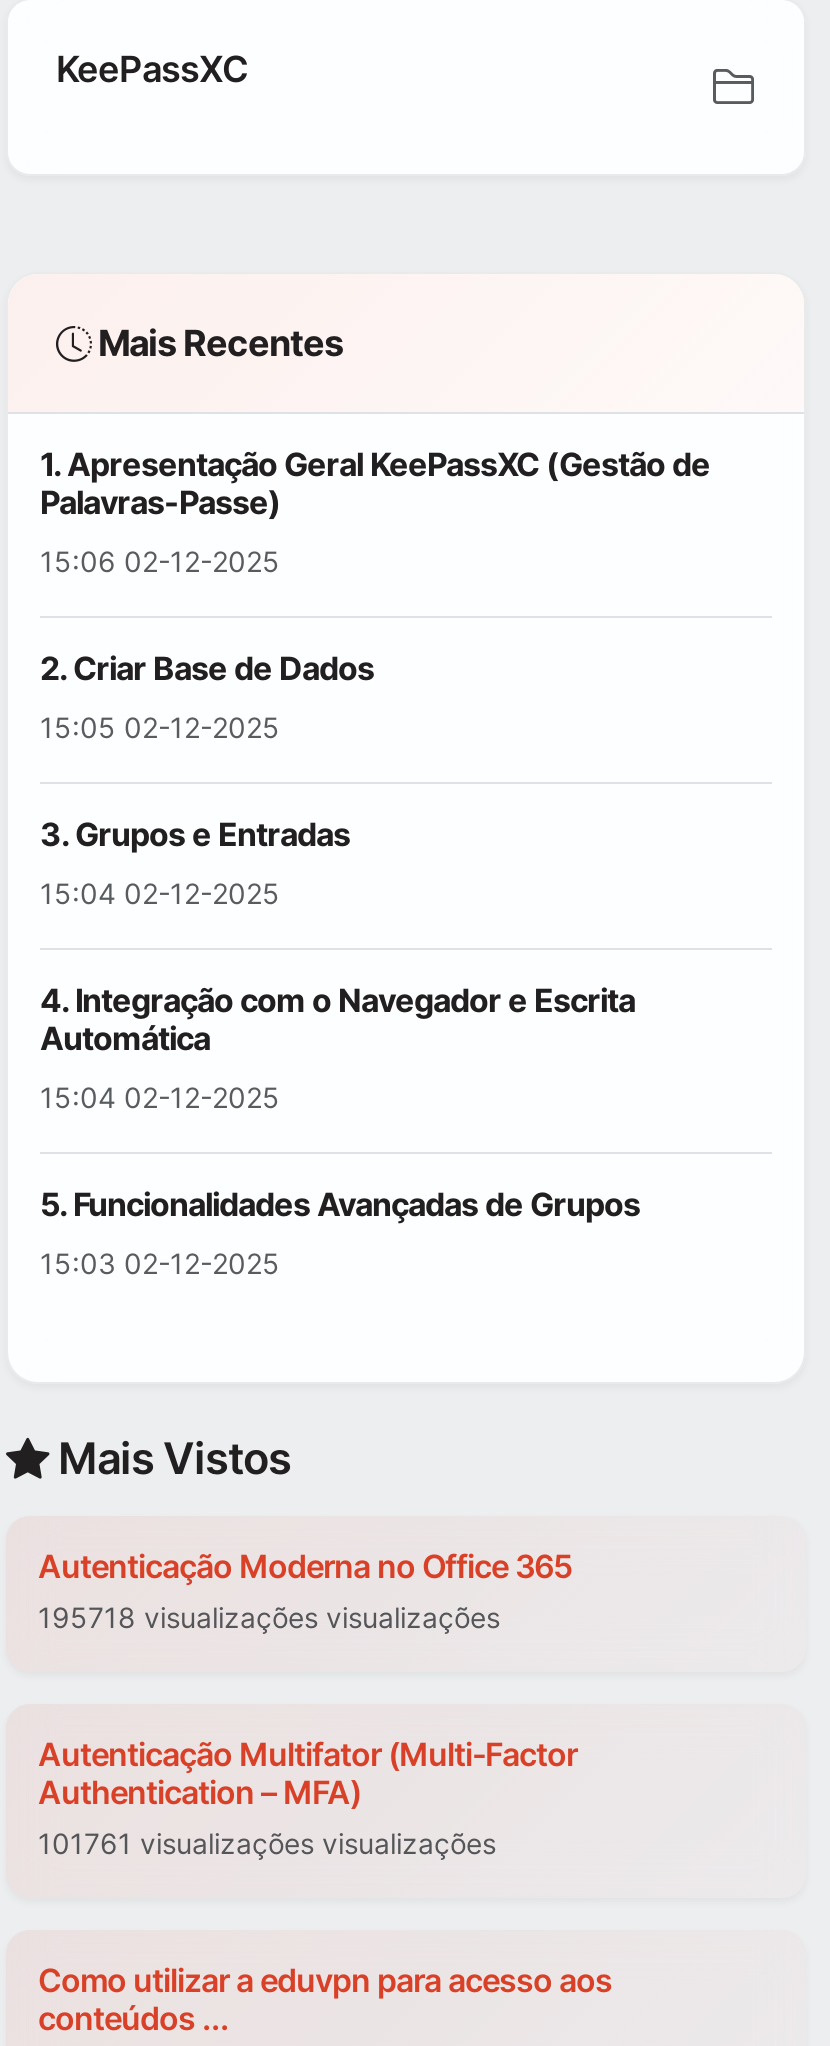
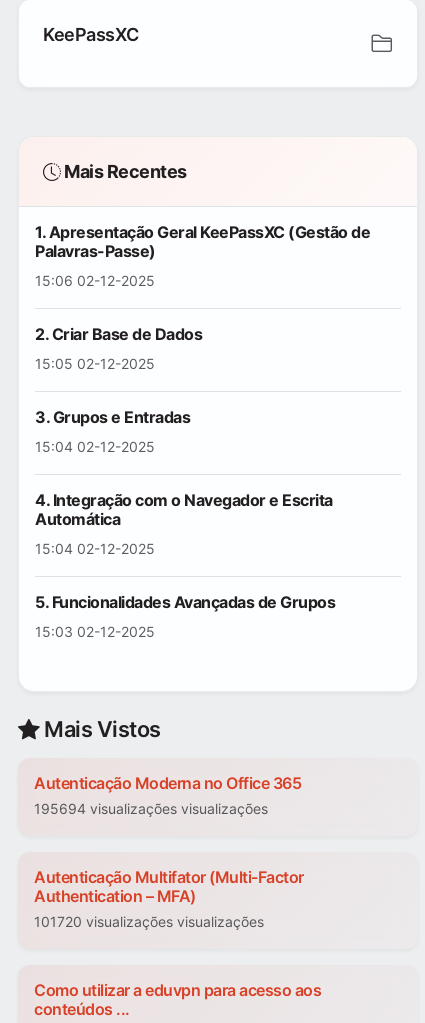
- 195718 visualizações visualizações
+ 195694 visualizações visualizações

- 101761 visualizações visualizações
+ 101720 visualizações visualizações
